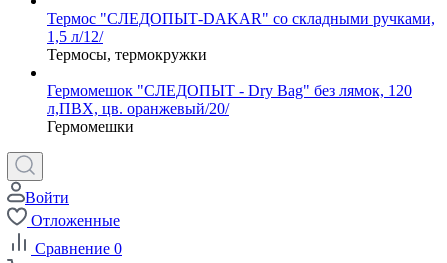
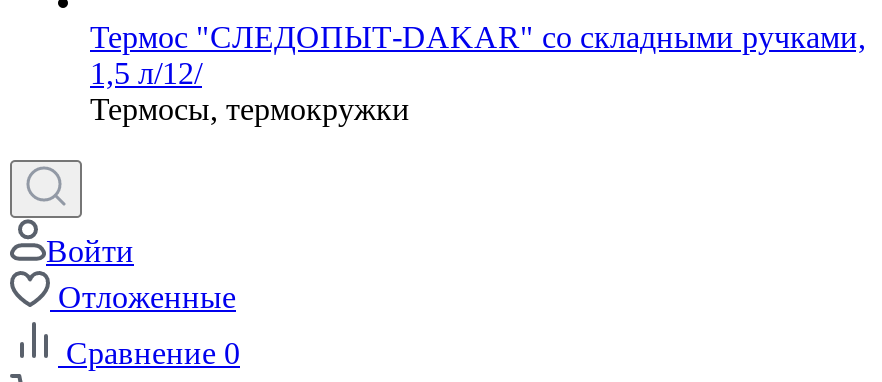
- Гермомешок "СЛЕДОПЫТ - Dry Bag" без лямок, 120
- л,ПВХ, цв. оранжевый/20/
- Гермомешки
